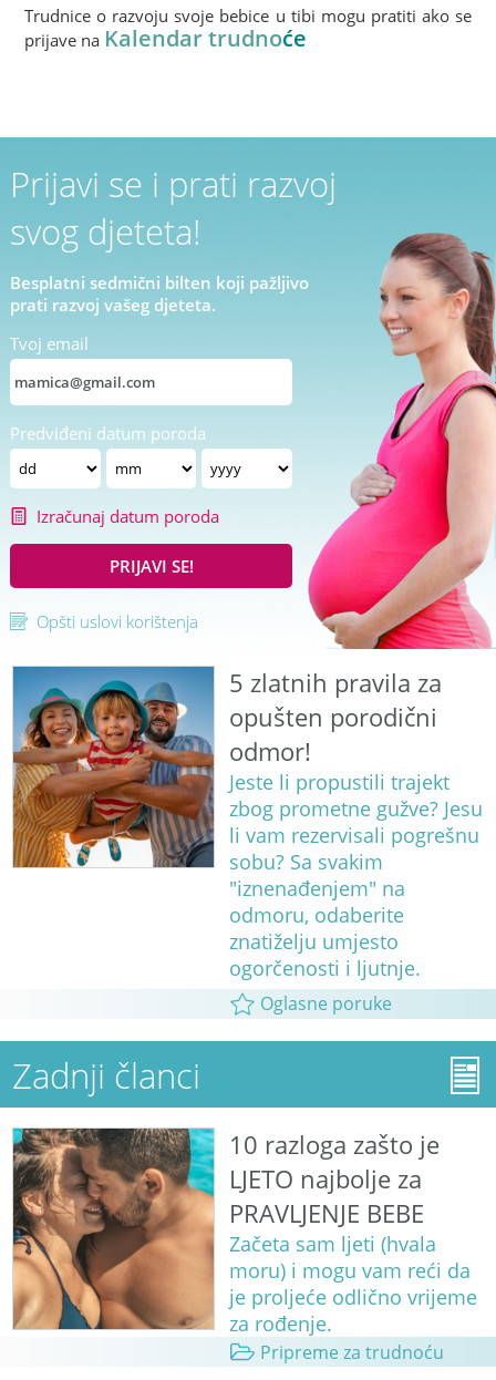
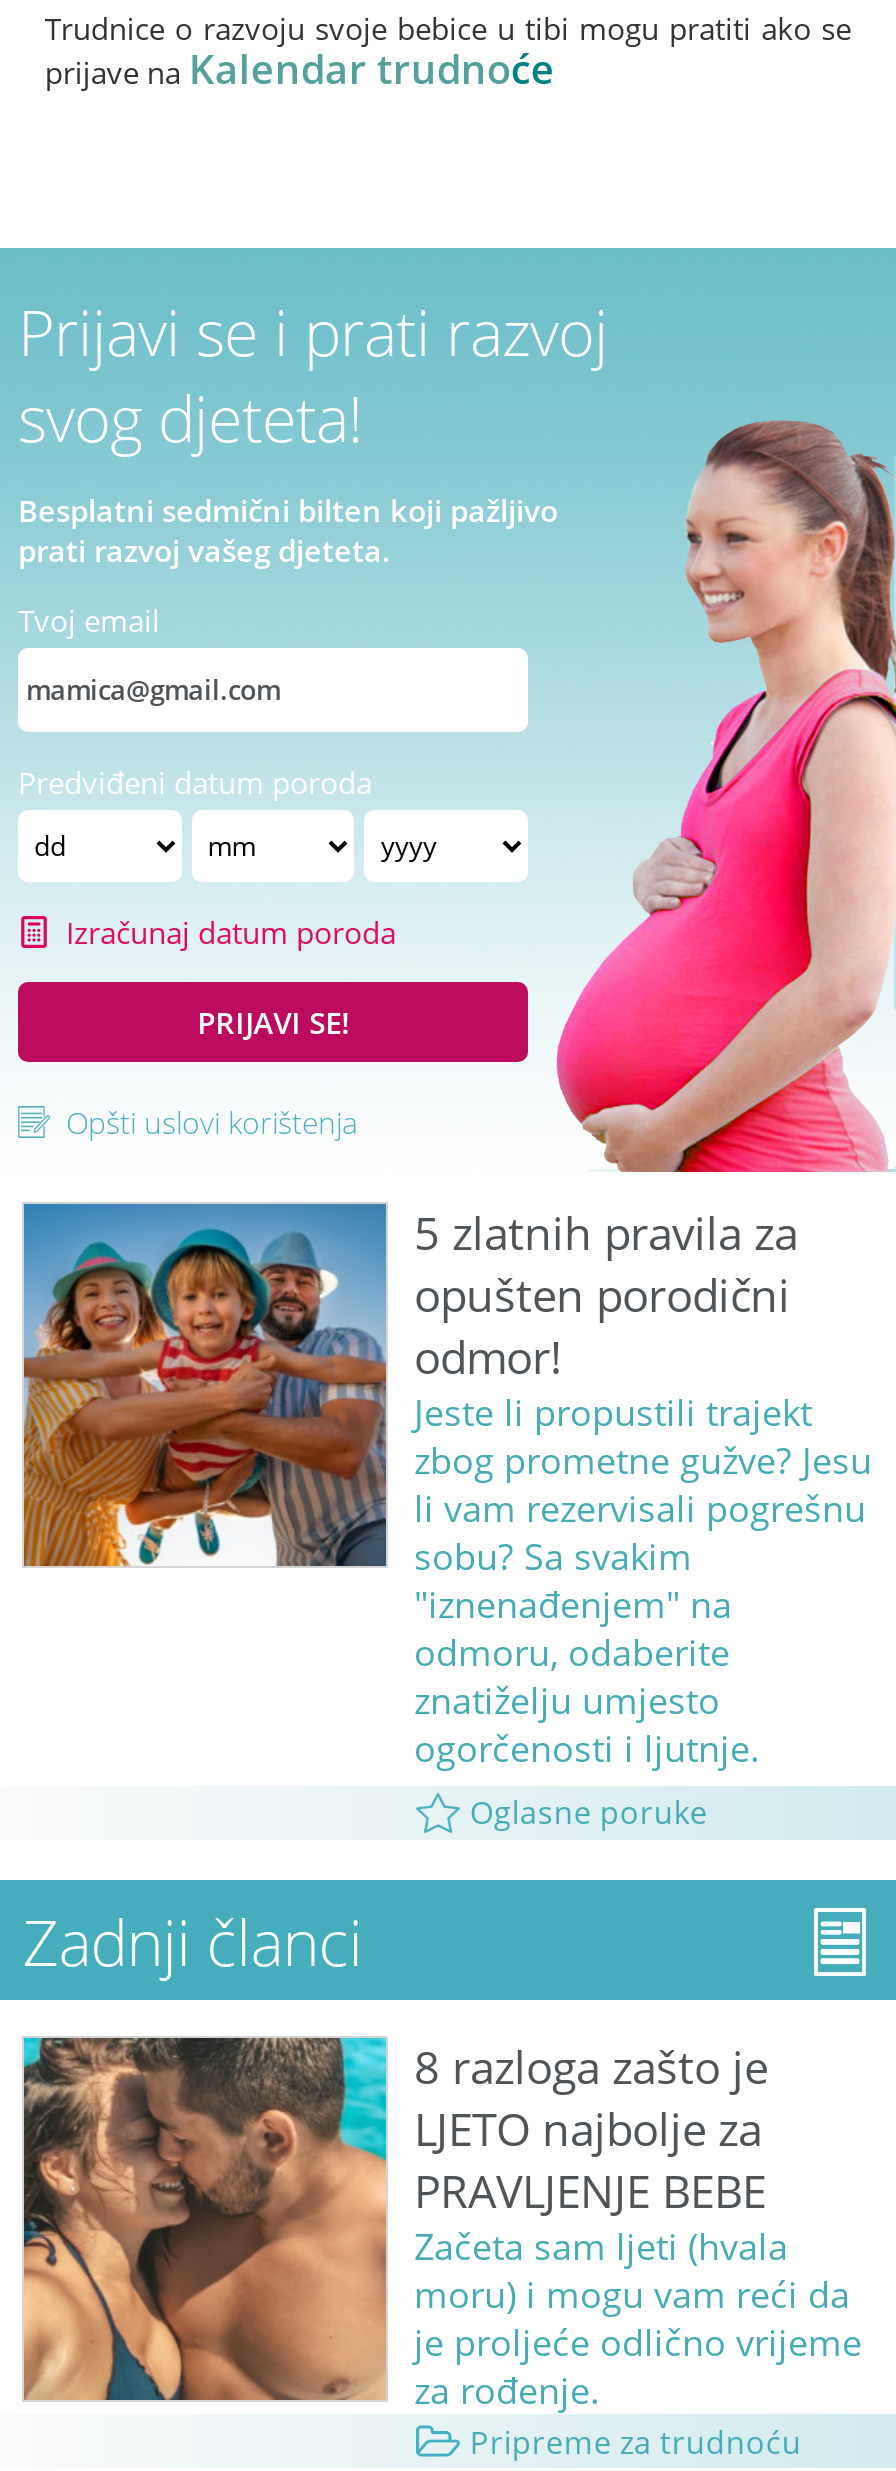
- 10 razloga zašto je
+ 8 razloga zašto je
